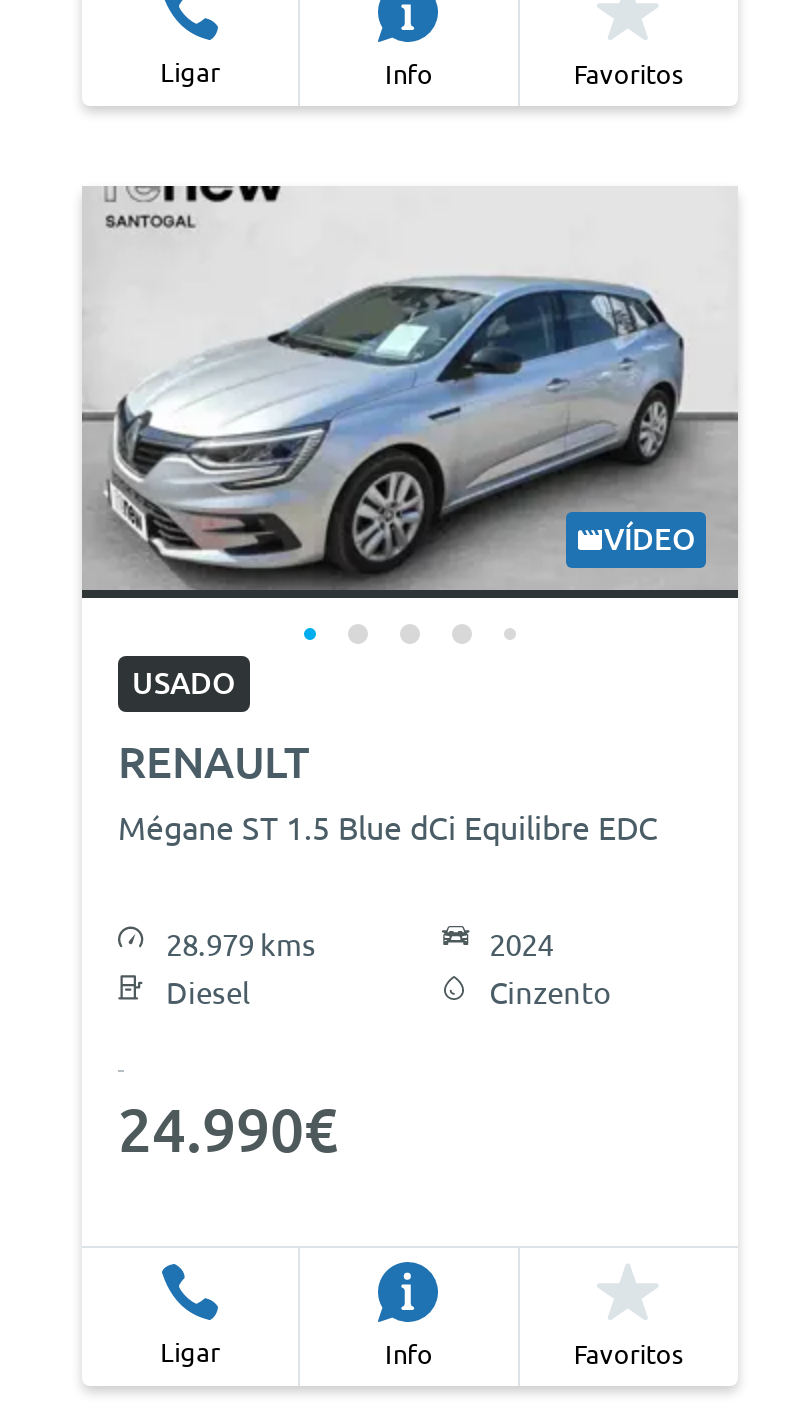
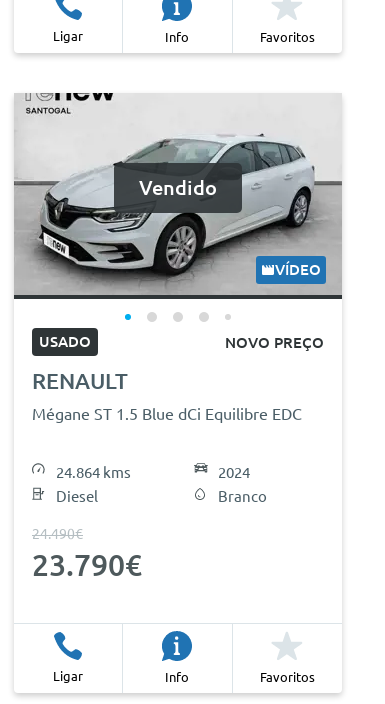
+ Vendido

- [image]
+ [image]

+ NOVO PREÇO

- 28.979 kms
+ 24.864 kms

- Cinzento
+ Branco

- 24.990€
+ 24.490€
+ 23.790€
